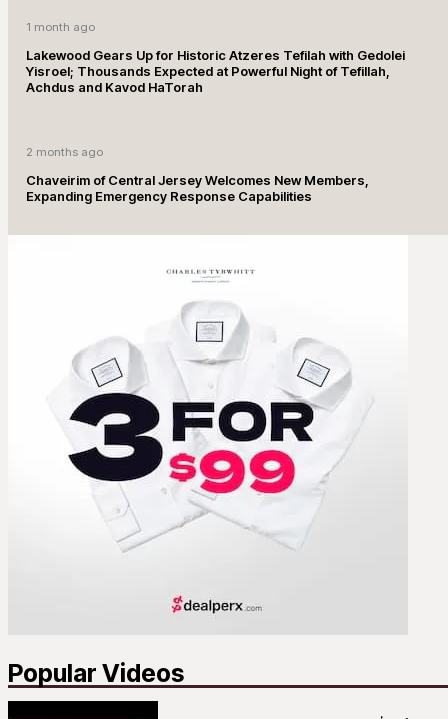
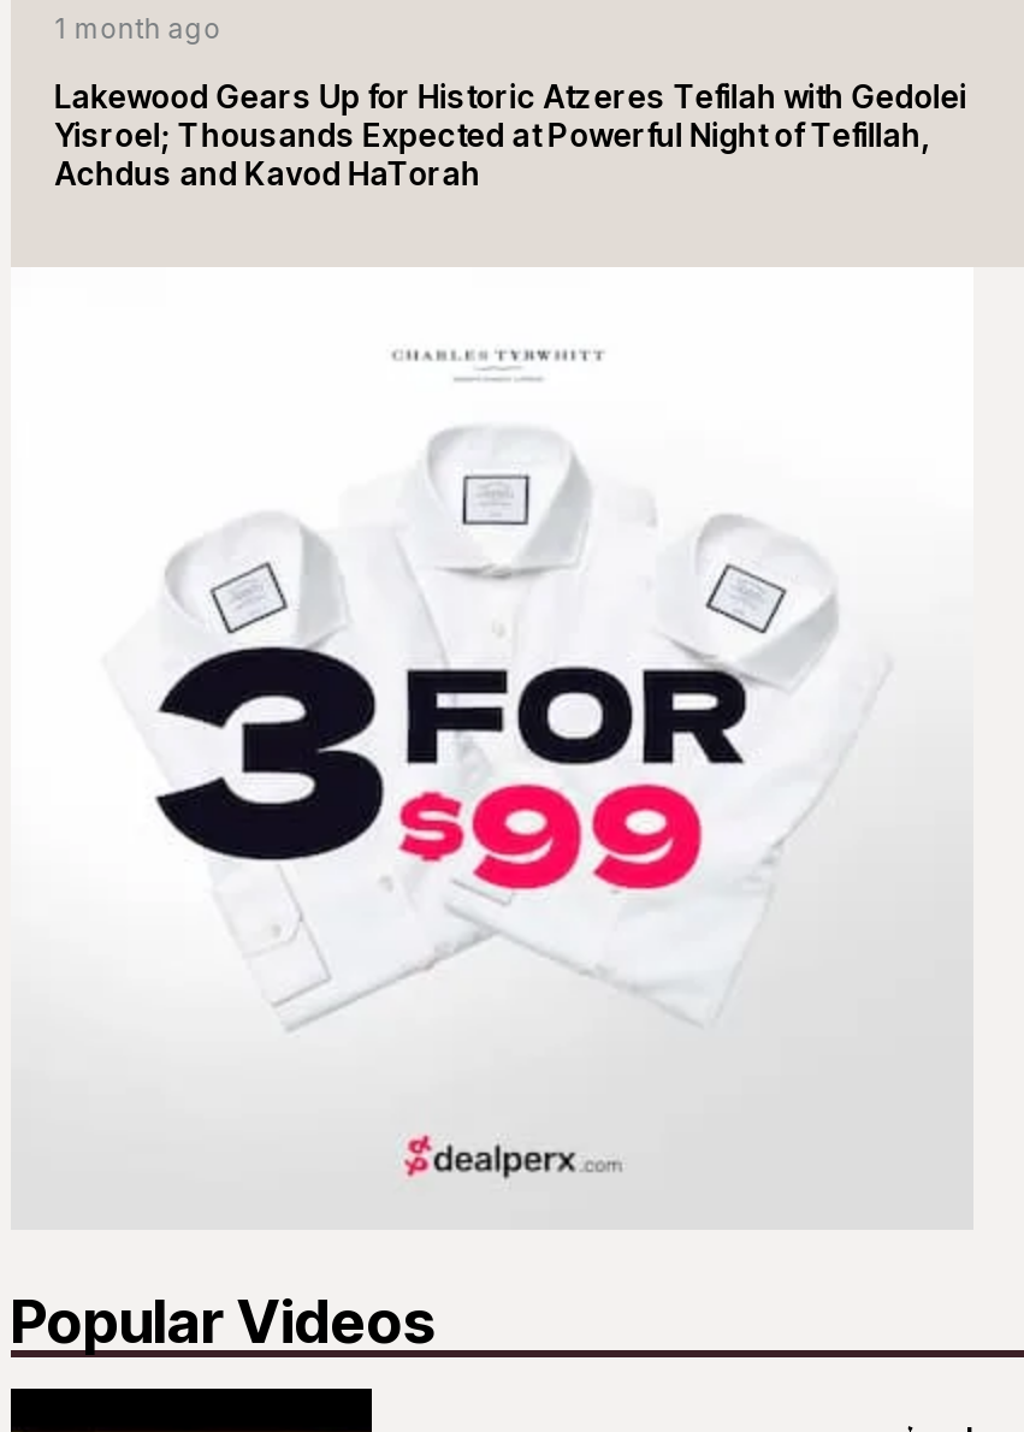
- 2 months ago
- Chaveirim of Central Jersey Welcomes New Members,
- Expanding Emergency Response Capabilities
